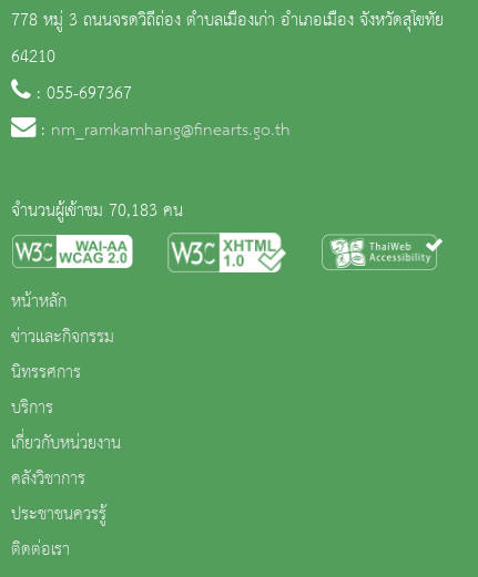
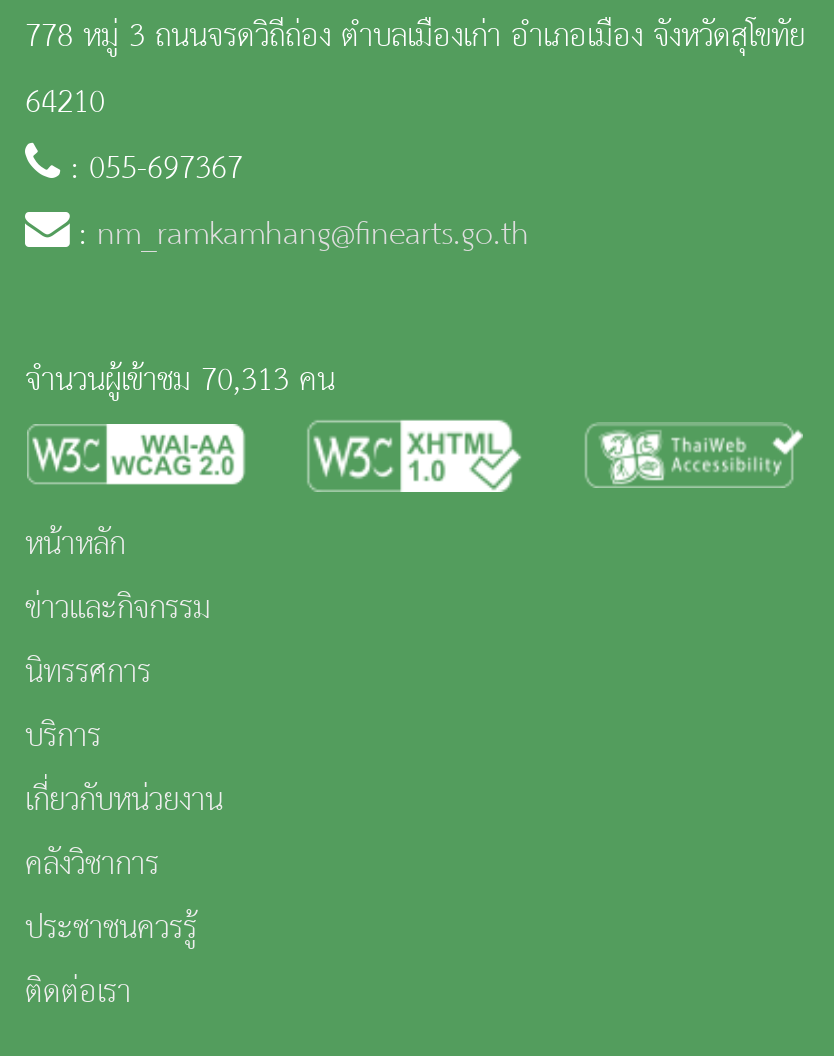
- จำนวนผู้เข้าชม 70,183 คน
+ จำนวนผู้เข้าชม 70,313 คน
